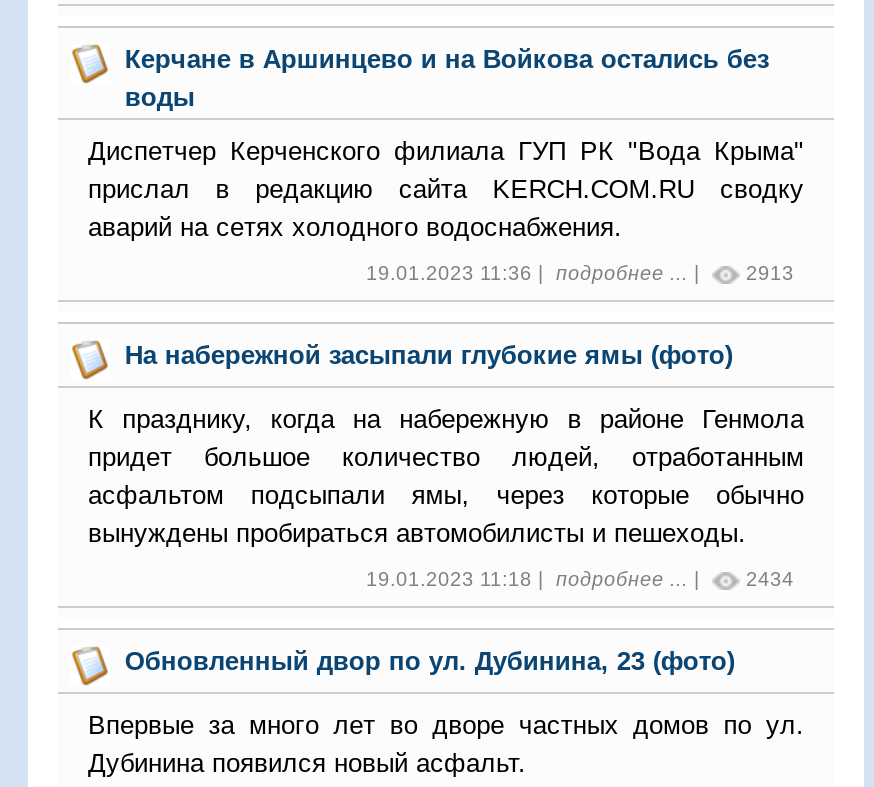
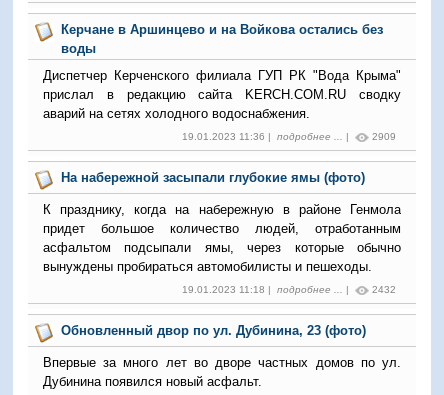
- 2913
+ 2909

- 2434
+ 2432
